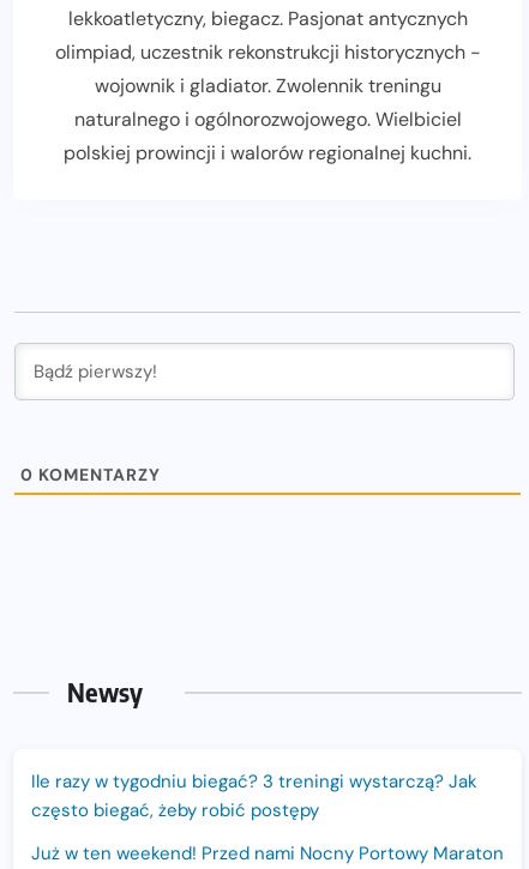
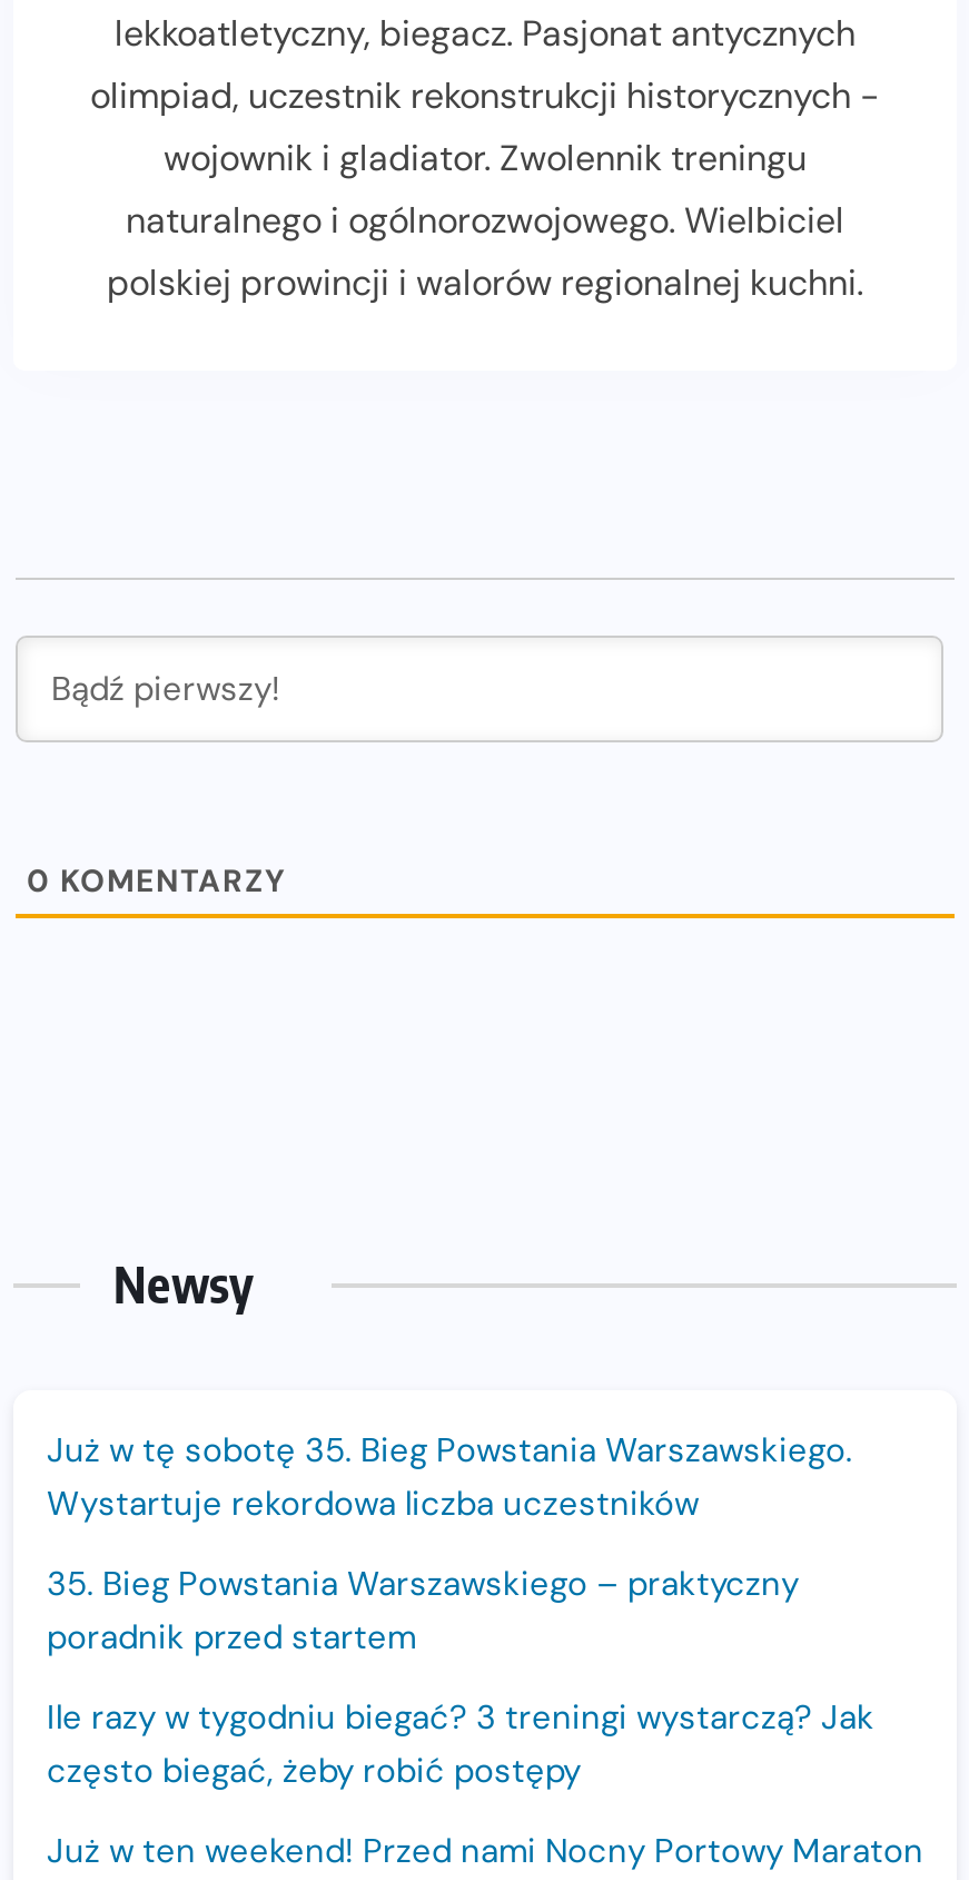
+ Już w tę sobotę 35. Bieg Powstania Warszawskiego.
+ Wystartuje rekordowa liczba uczestników
+ 35. Bieg Powstania Warszawskiego – praktyczny
+ poradnik przed startem
